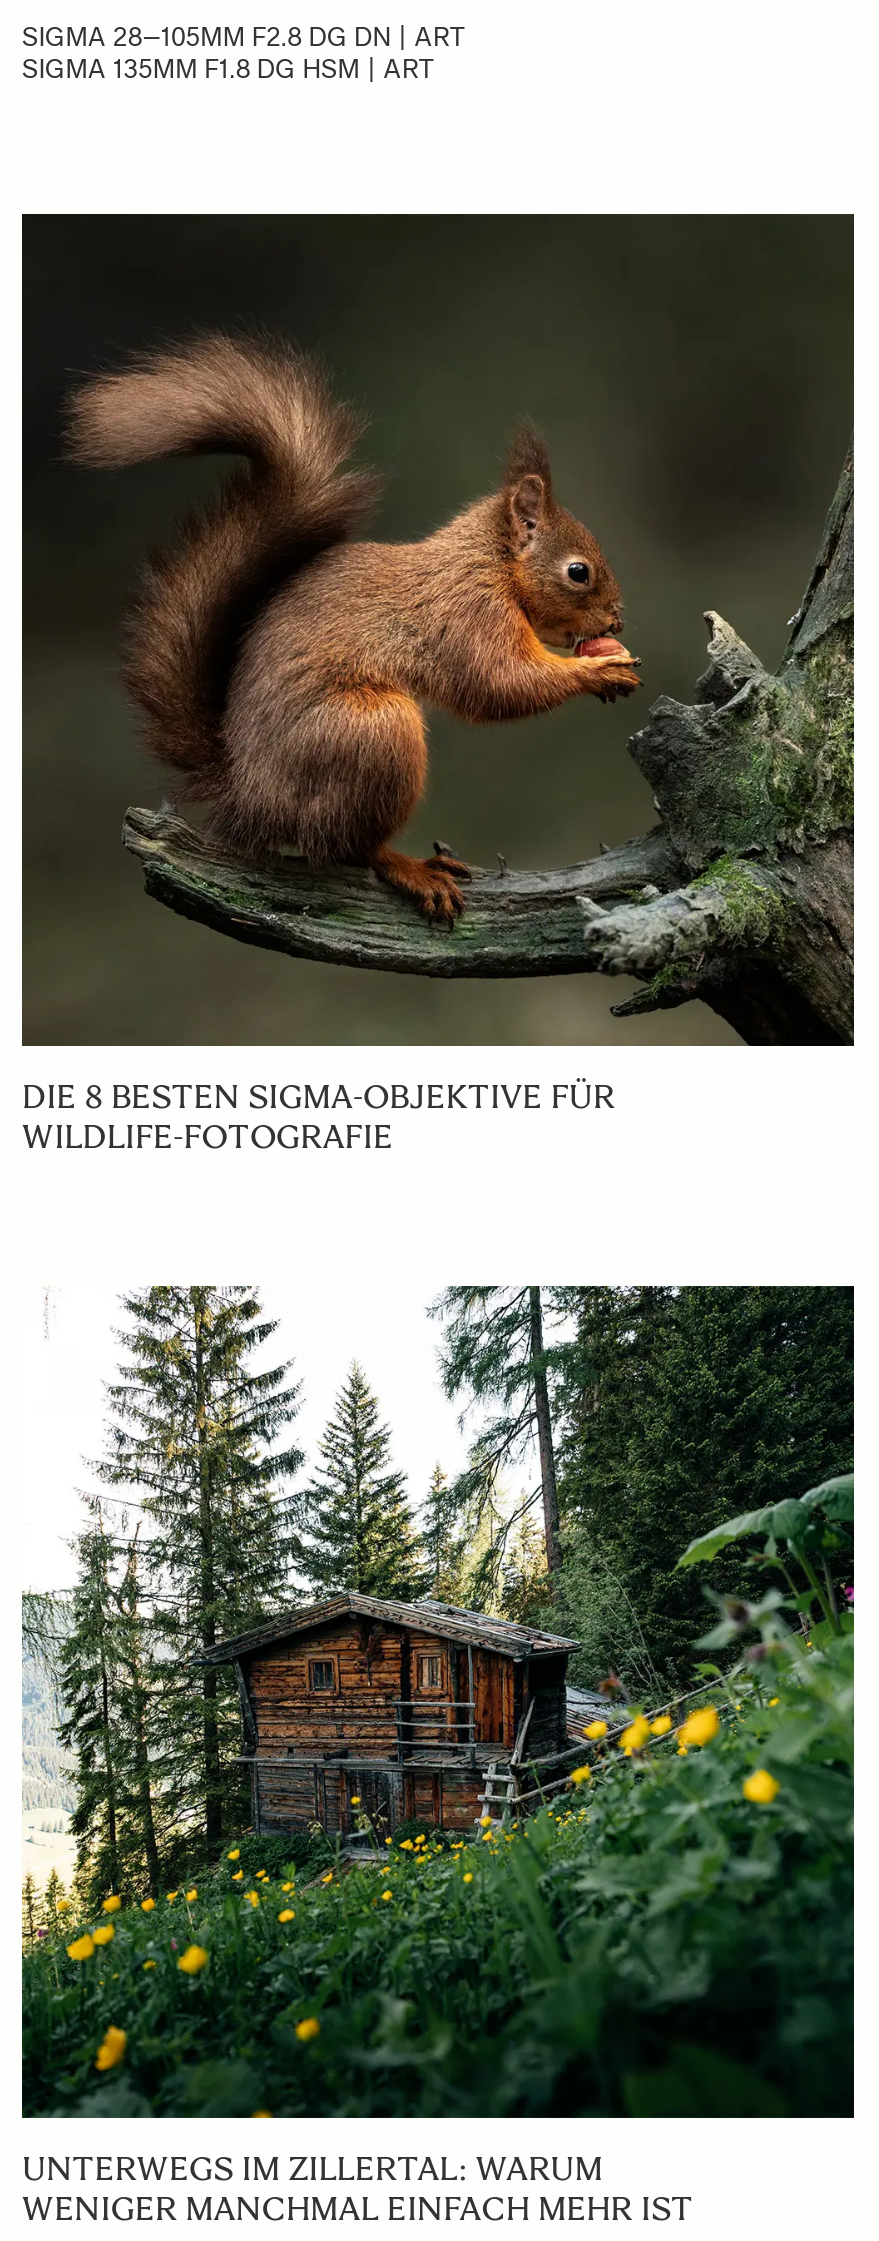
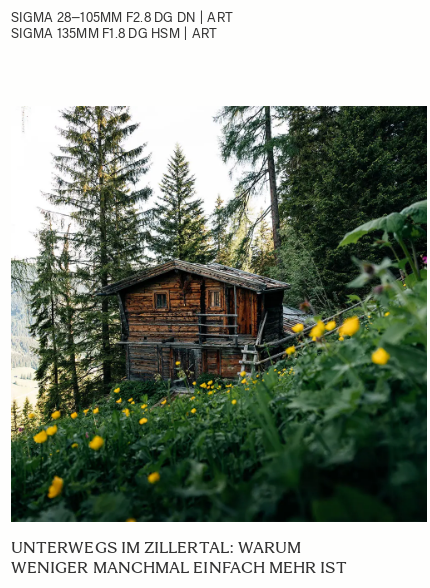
- [image]
- DIE 8 BESTEN SIGMA-OBJEKTIVE FÜR
- WILDLIFE-FOTOGRAFIE
